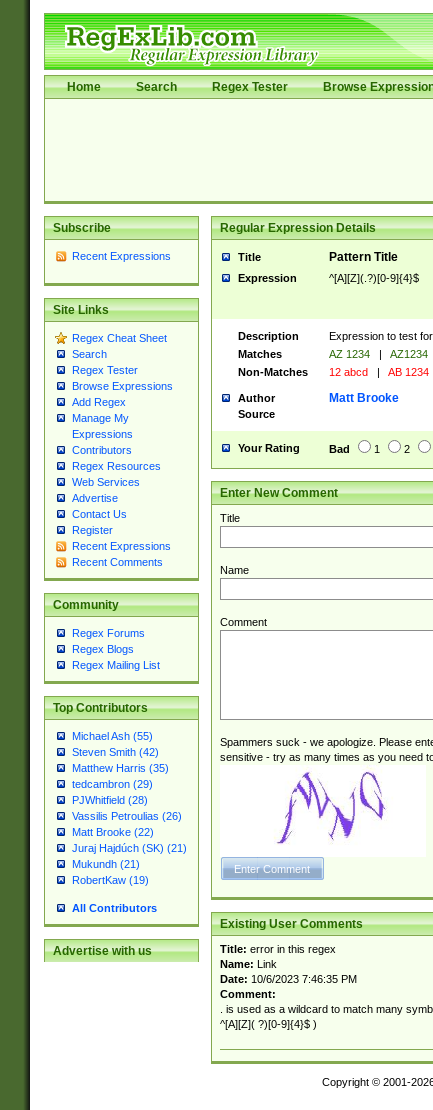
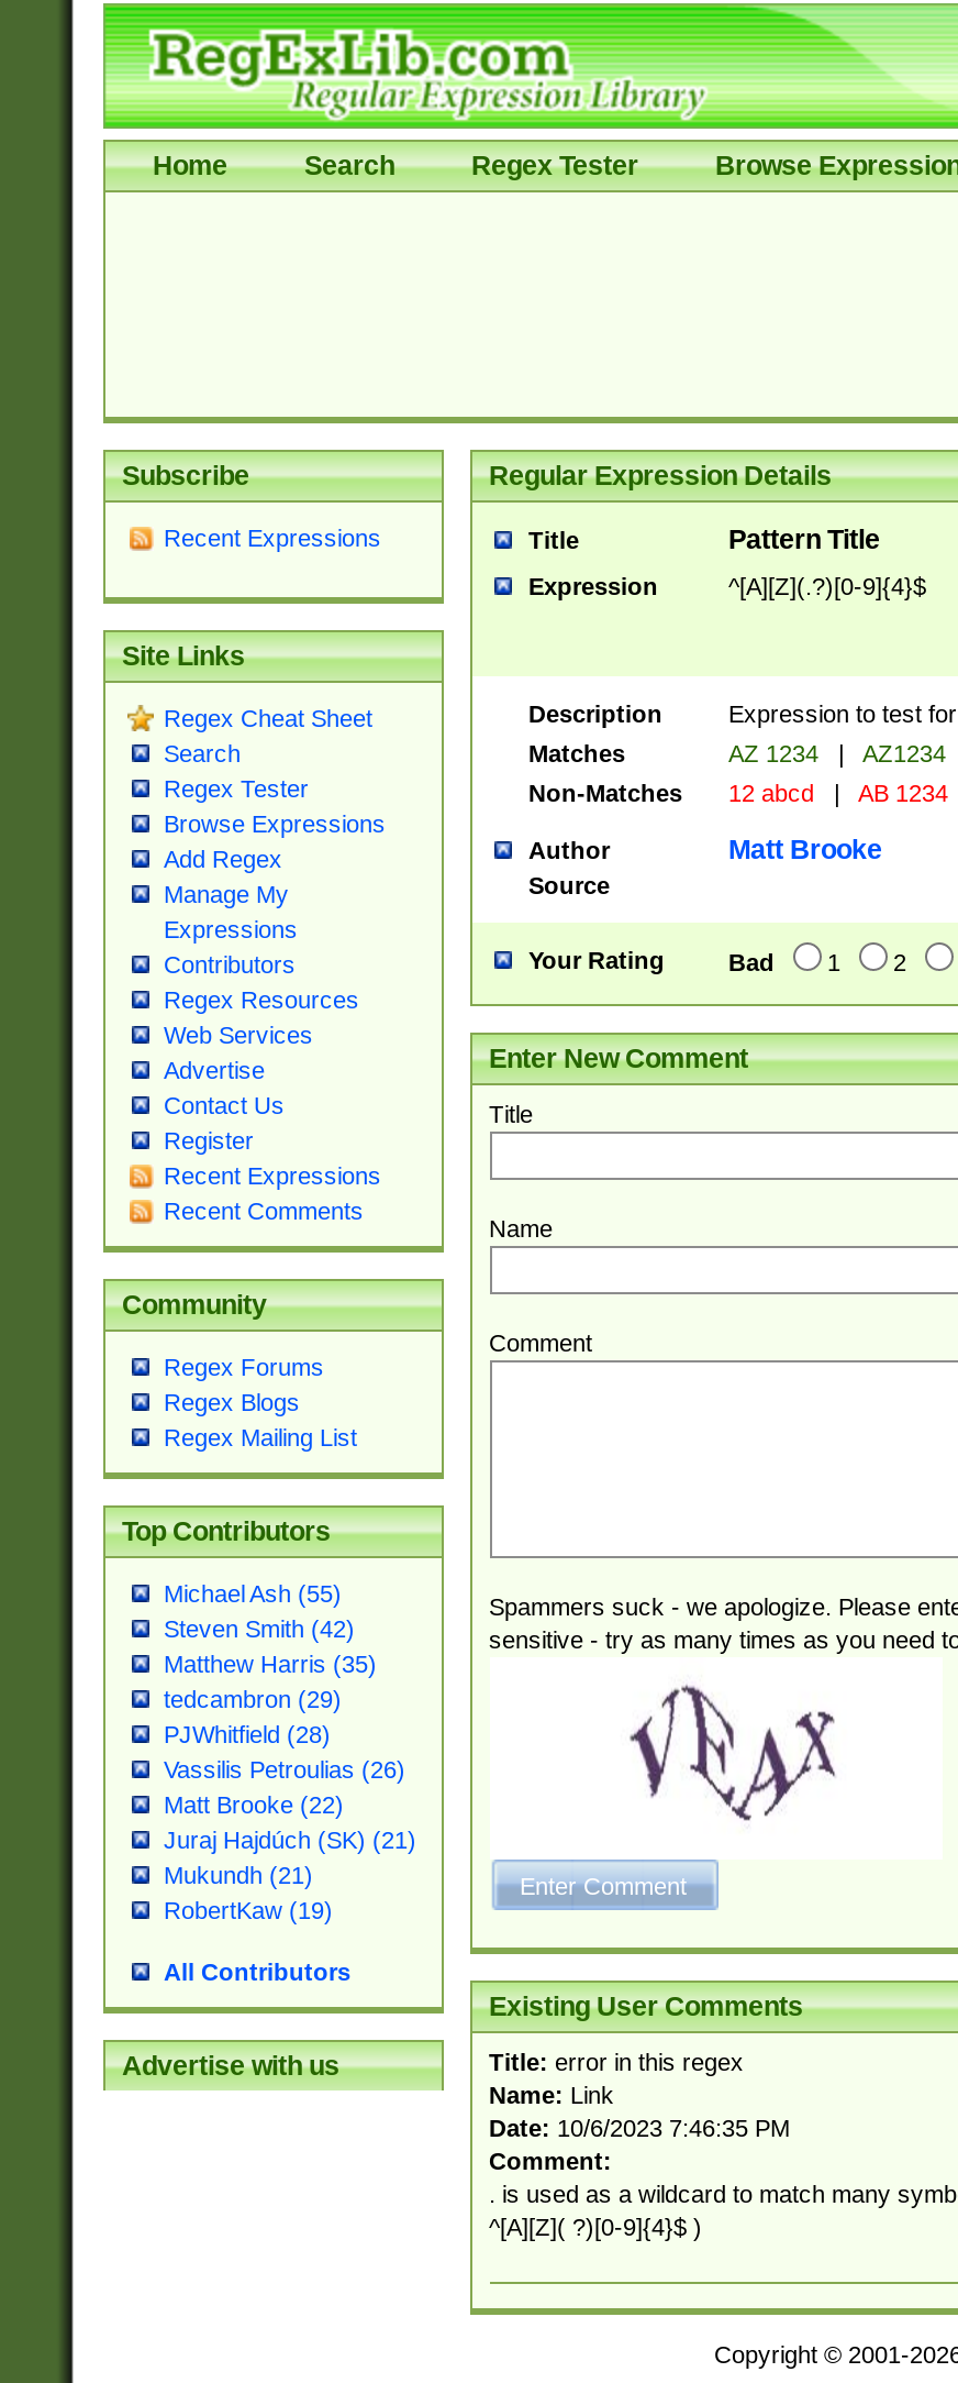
- [image]
+ [image]
